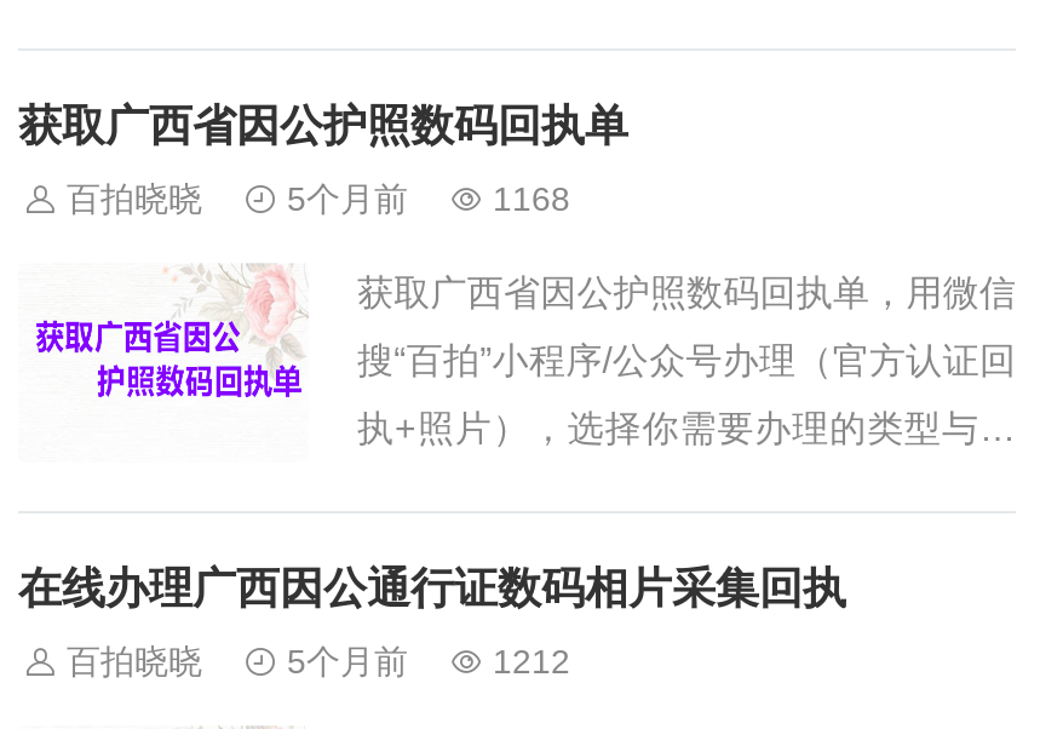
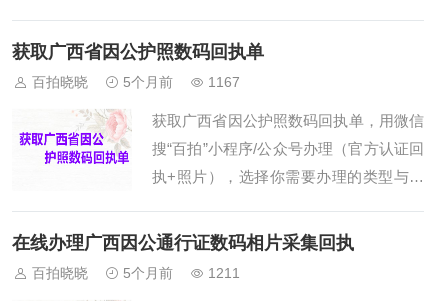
- 1168
+ 1167

- 1212
+ 1211
